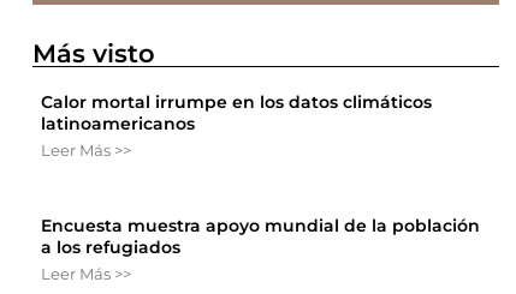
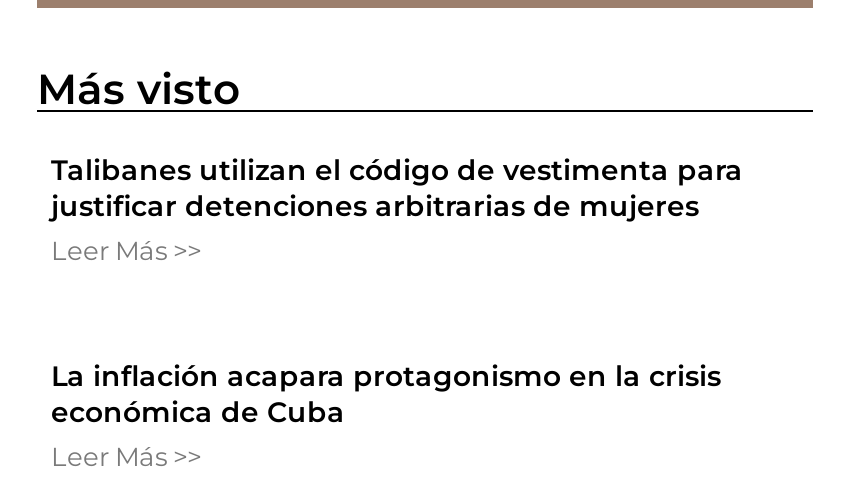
- Calor mortal irrumpe en los datos climáticos
- latinoamericanos
+ Talibanes utilizan el código de vestimenta para
+ justificar detenciones arbitrarias de mujeres

- Encuesta muestra apoyo mundial de la población
- a los refugiados
+ La inflación acapara protagonismo en la crisis
+ económica de Cuba
